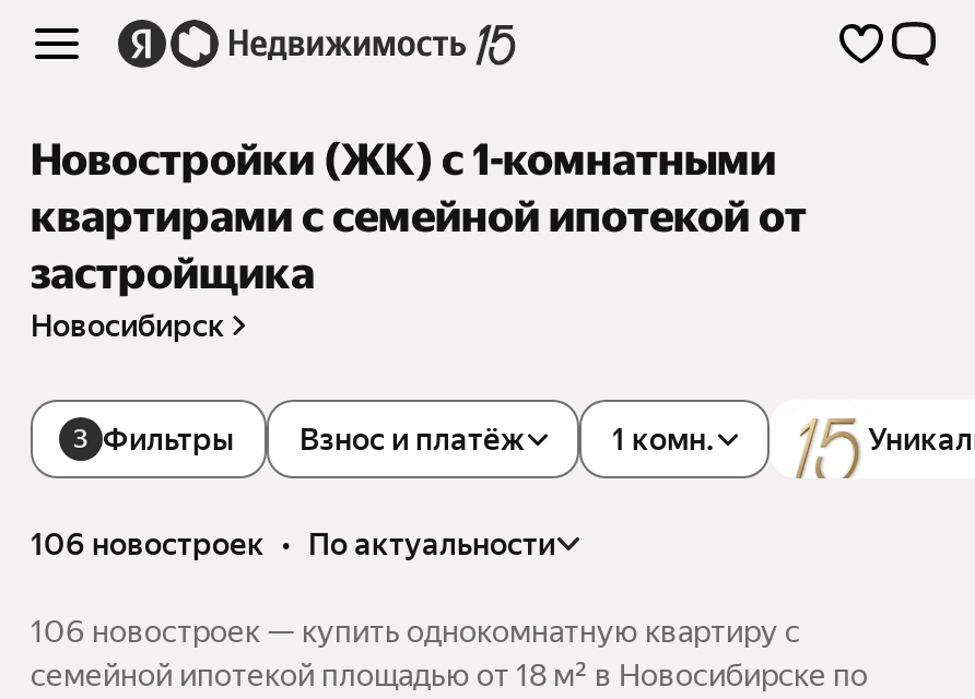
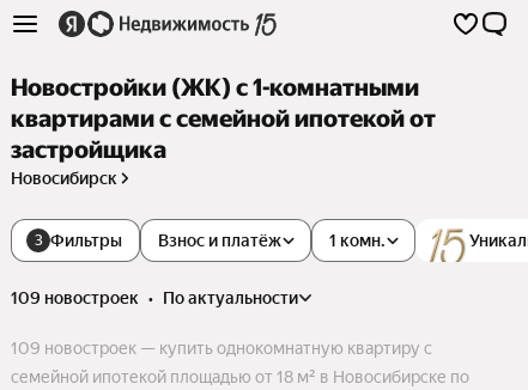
- 106 новостроек • по актуальности
+ 109 новостроек • по актуальности

- 106 новостроек — купить однокомнатную квартиру с
+ 109 новостроек — купить однокомнатную квартиру с
